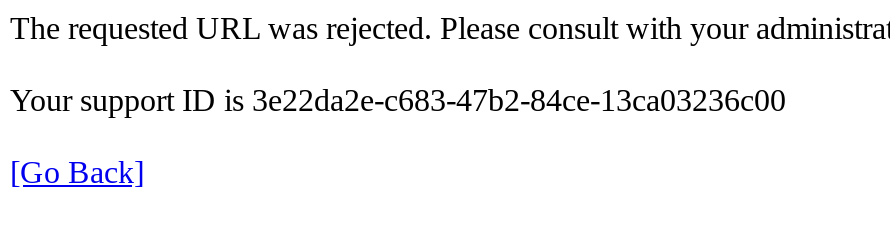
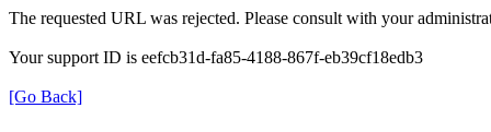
- Your support ID is 3e22da2e-c683-47b2-84ce-13ca03236c00
+ Your support ID is eefcb31d-fa85-4188-867f-eb39cf18edb3
